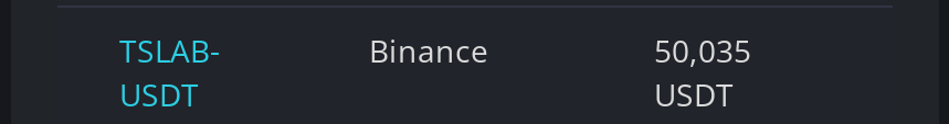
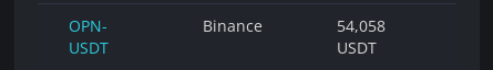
- TSLAB-
+ OPN-

- 50,035
+ 54,058
